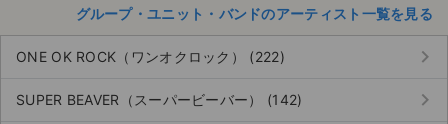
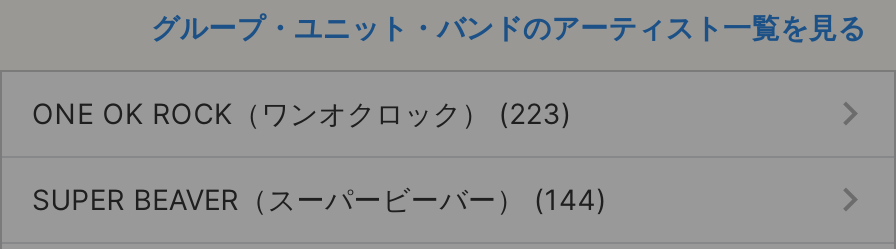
- ONE OK ROCK（ワンオクロック） (222)
+ ONE OK ROCK（ワンオクロック） (223)

- SUPER BEAVER（スーパービーバー） (142)
+ SUPER BEAVER（スーパービーバー） (144)
